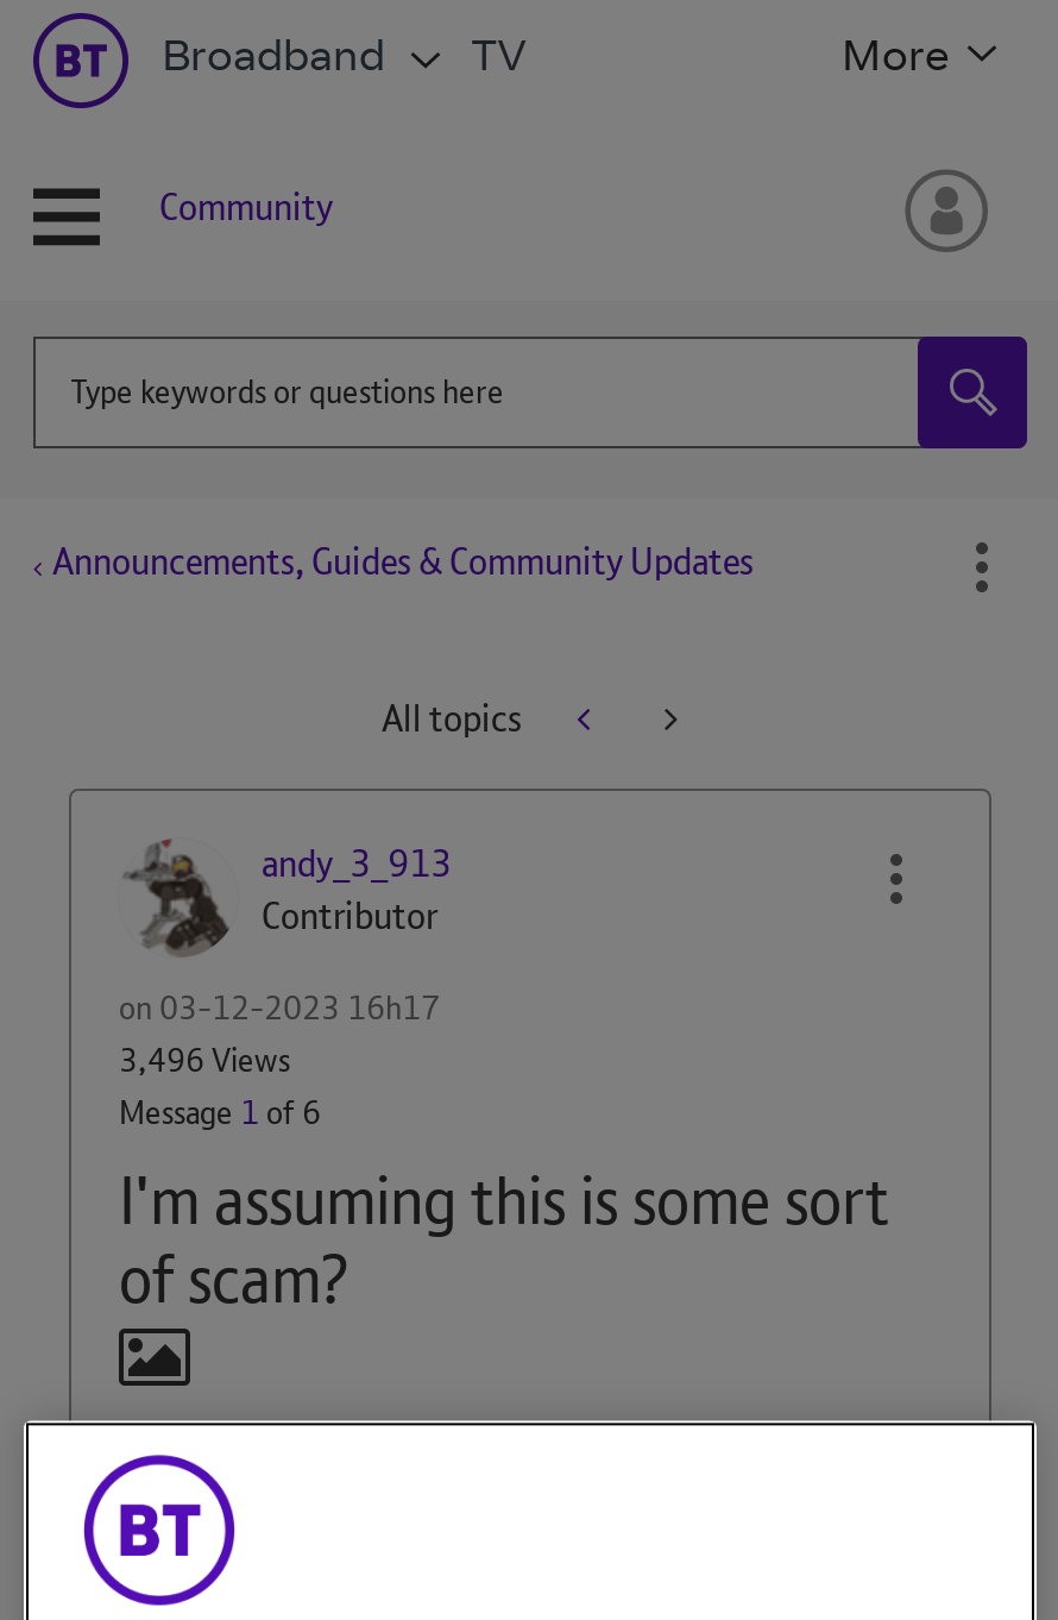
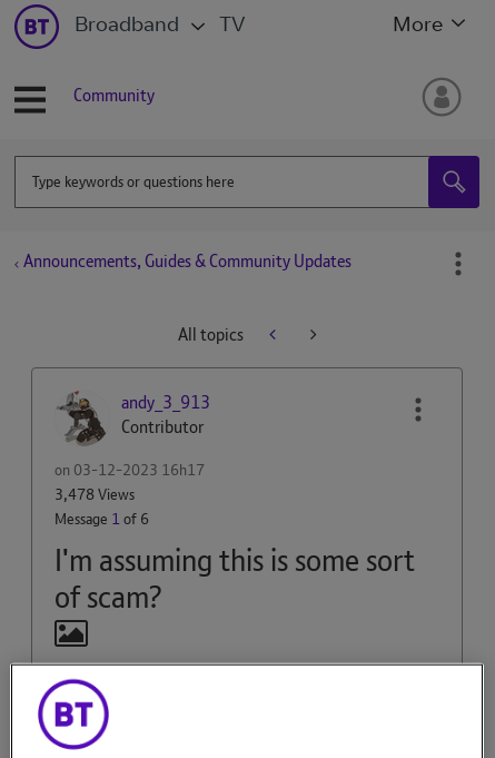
- 3,496 Views
+ 3,478 Views
